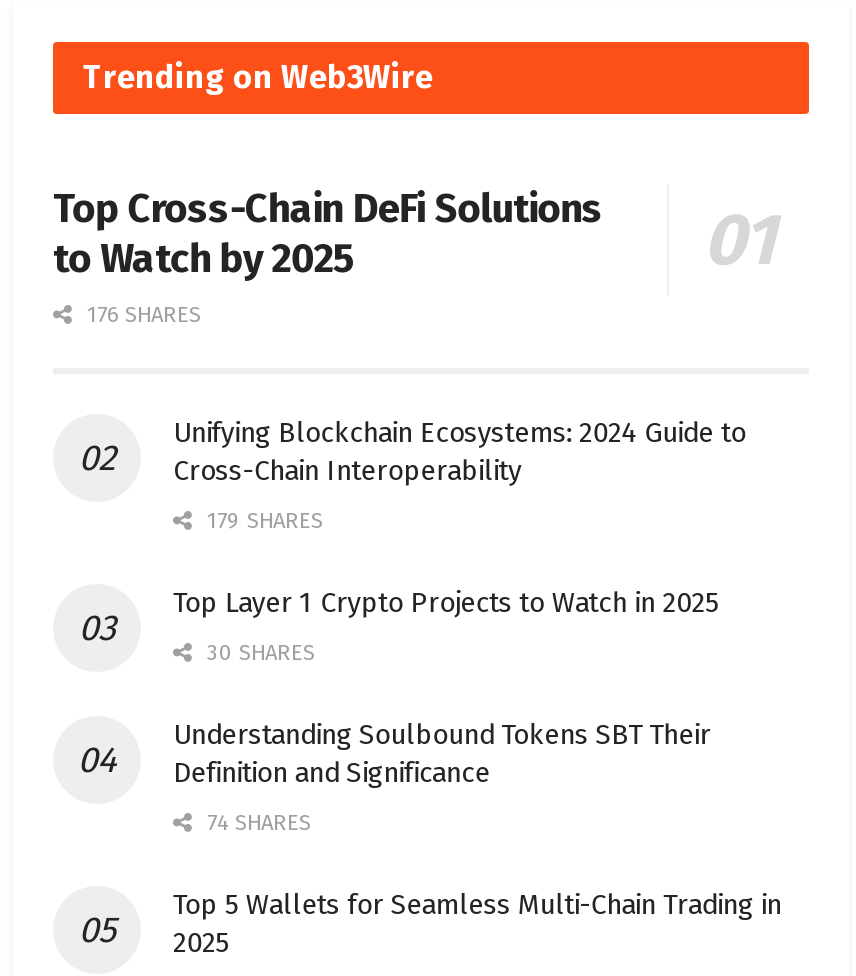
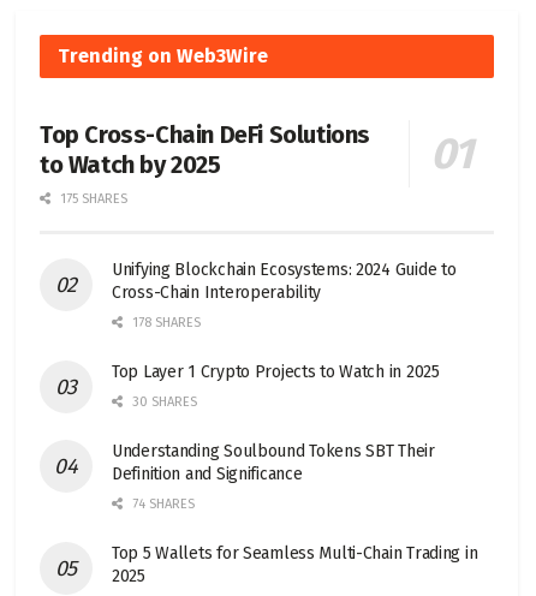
- 176 SHARES
+ 175 SHARES

- 179 SHARES
+ 178 SHARES
